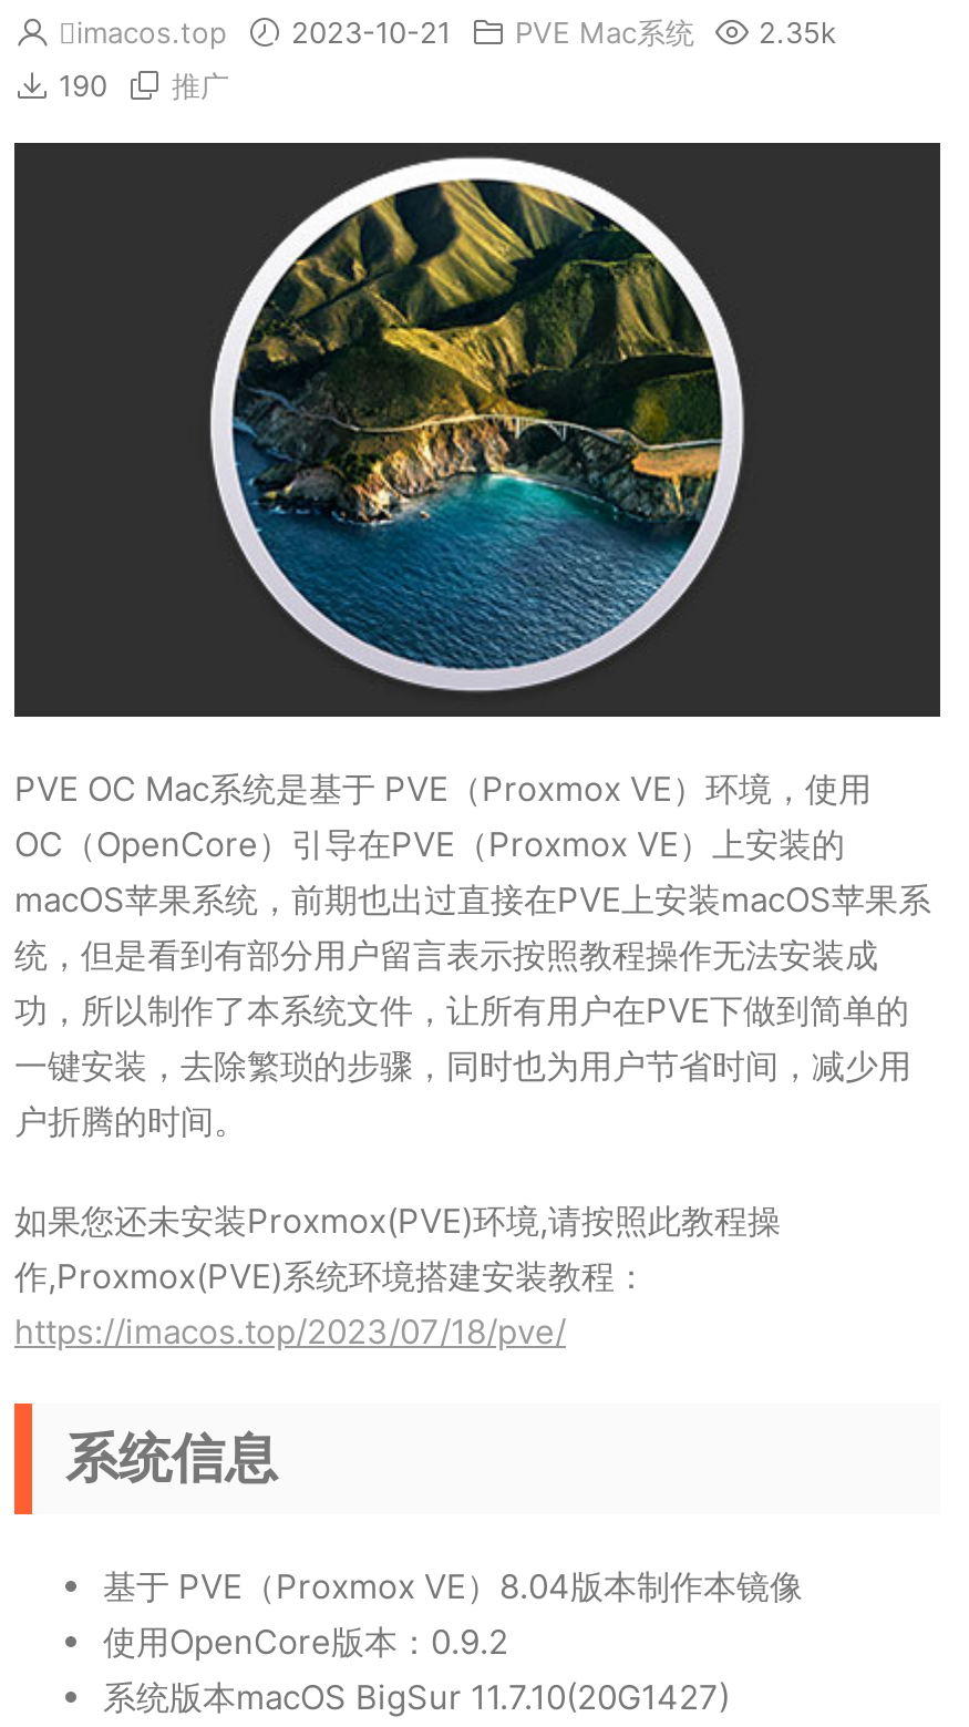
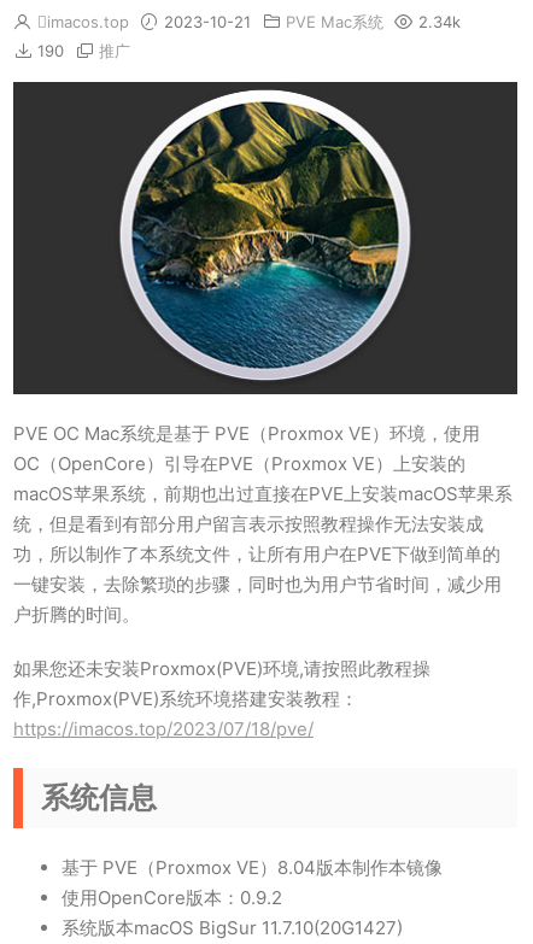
- 2.35k
+ 2.34k
